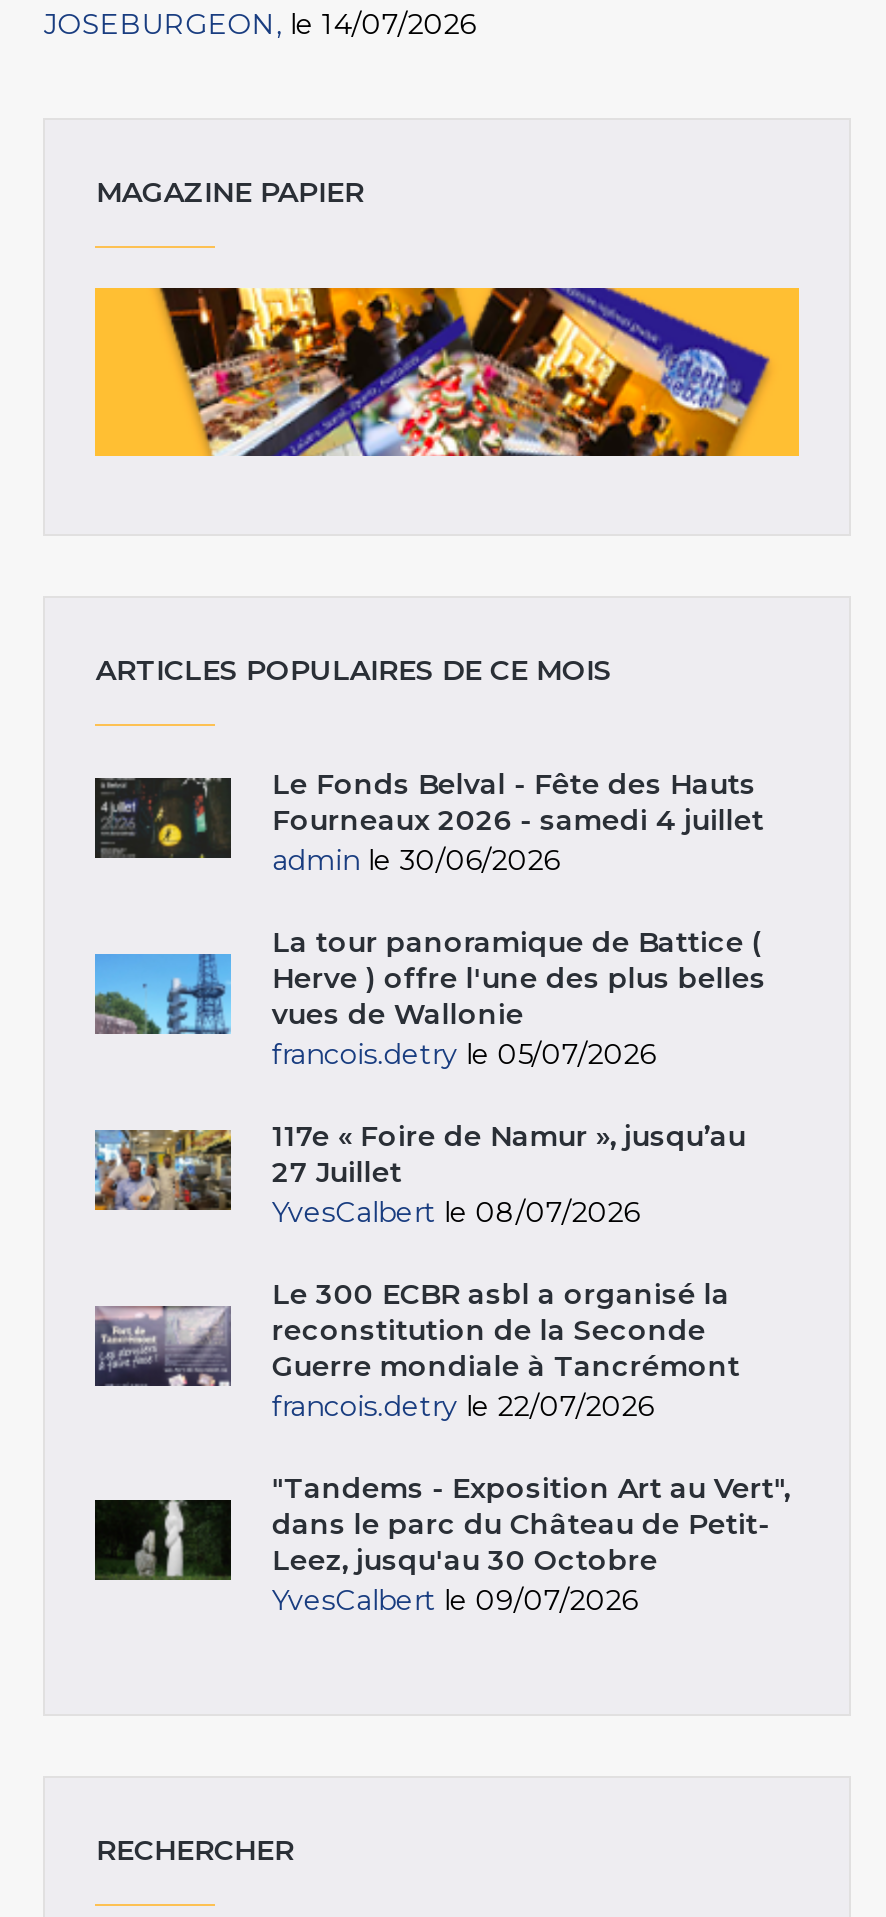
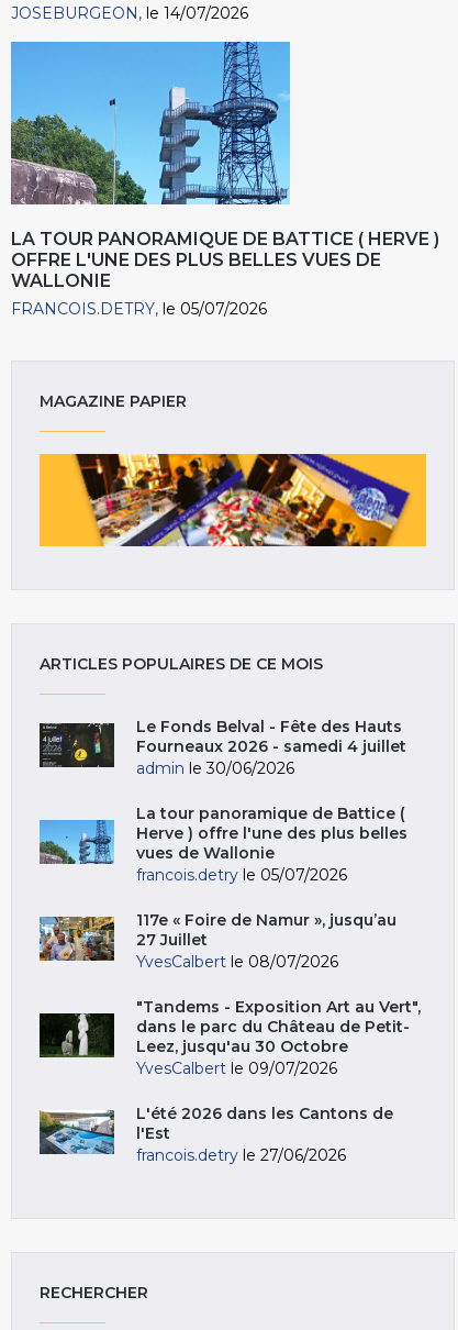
+ [image]
+ LA TOUR PANORAMIQUE DE BATTICE ( HERVE )
+ OFFRE L'UNE DES PLUS BELLES VUES DE
+ WALLONIE
+ FRANCOIS.DETRY le 05/07/2026

moved down: [image] | MAGAZINE PAPIER | ARTICLES POPULAIRES DE CE MOIS | ... | 27 Juillet | YvesCalbert le 08/07/2026

- [image]
- Le 300 ECBR asbl a organisé la
- reconstitution de la Seconde
- Guerre mondiale à Tancrémont
- francois.detry le 22/07/2026

+ [image]
+ L'été 2026 dans les Cantons de
+ l'Est
+ francois.detry le 27/06/2026
